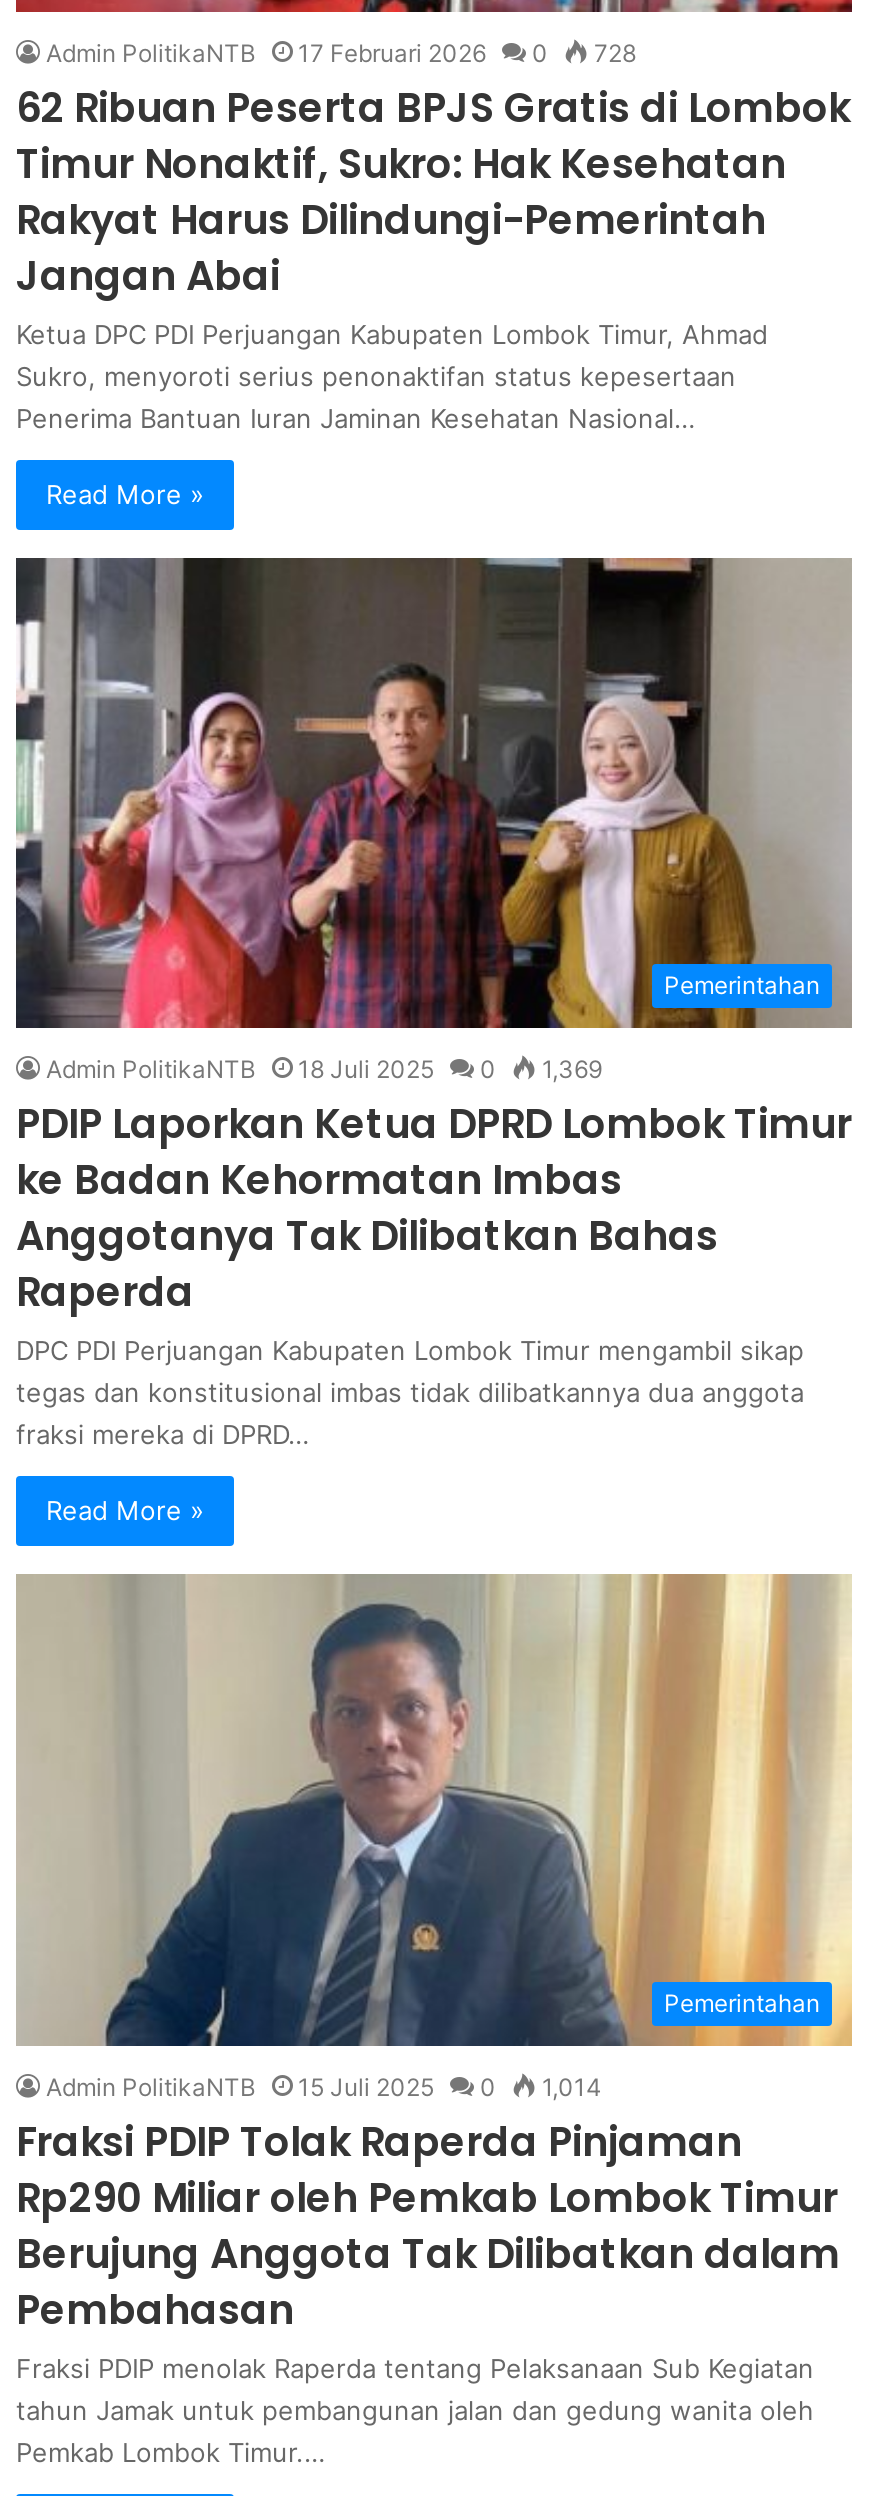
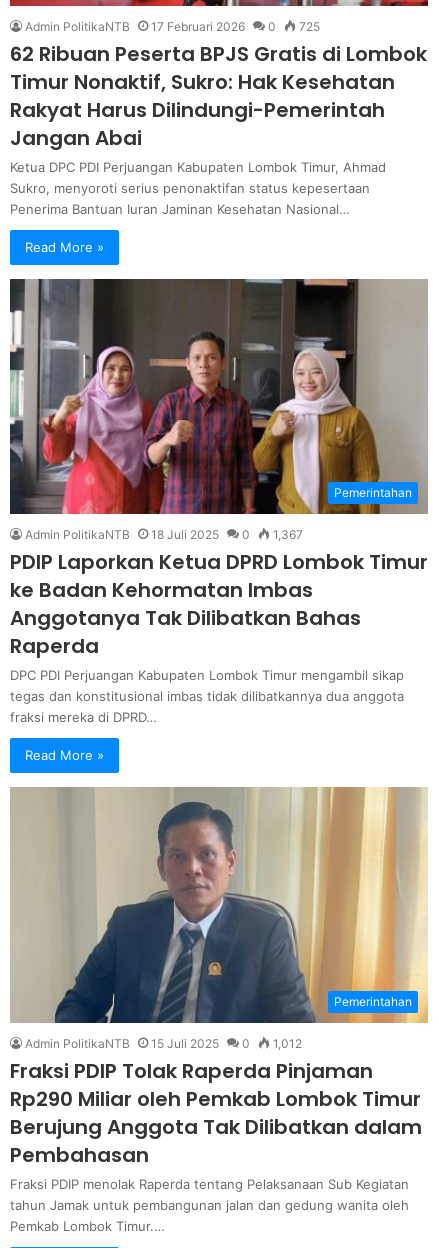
- Admin PolitikaNTB 17 Februari 2026 0 728
+ Admin PolitikaNTB 17 Februari 2026 0 725

- Admin PolitikaNTB 18 Juli 2025 0 1,369
+ Admin PolitikaNTB 18 Juli 2025 0 1,367

- Admin PolitikaNTB 15 Juli 2025 0 1,014
+ Admin PolitikaNTB 15 Juli 2025 0 1,012
